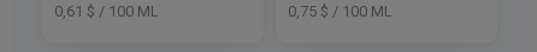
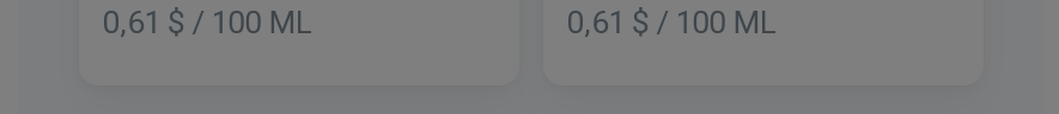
- 0,75 $ / 100 ML
+ 0,61 $ / 100 ML
